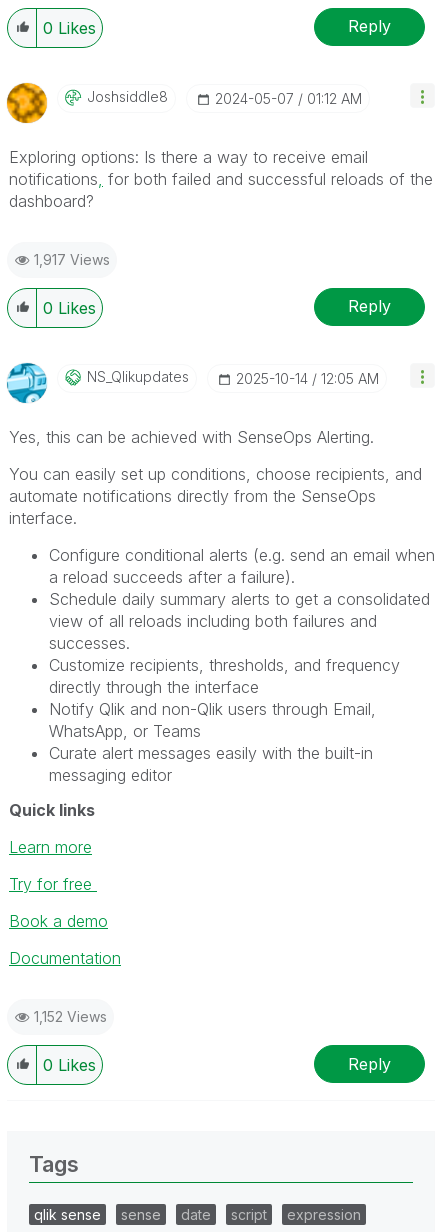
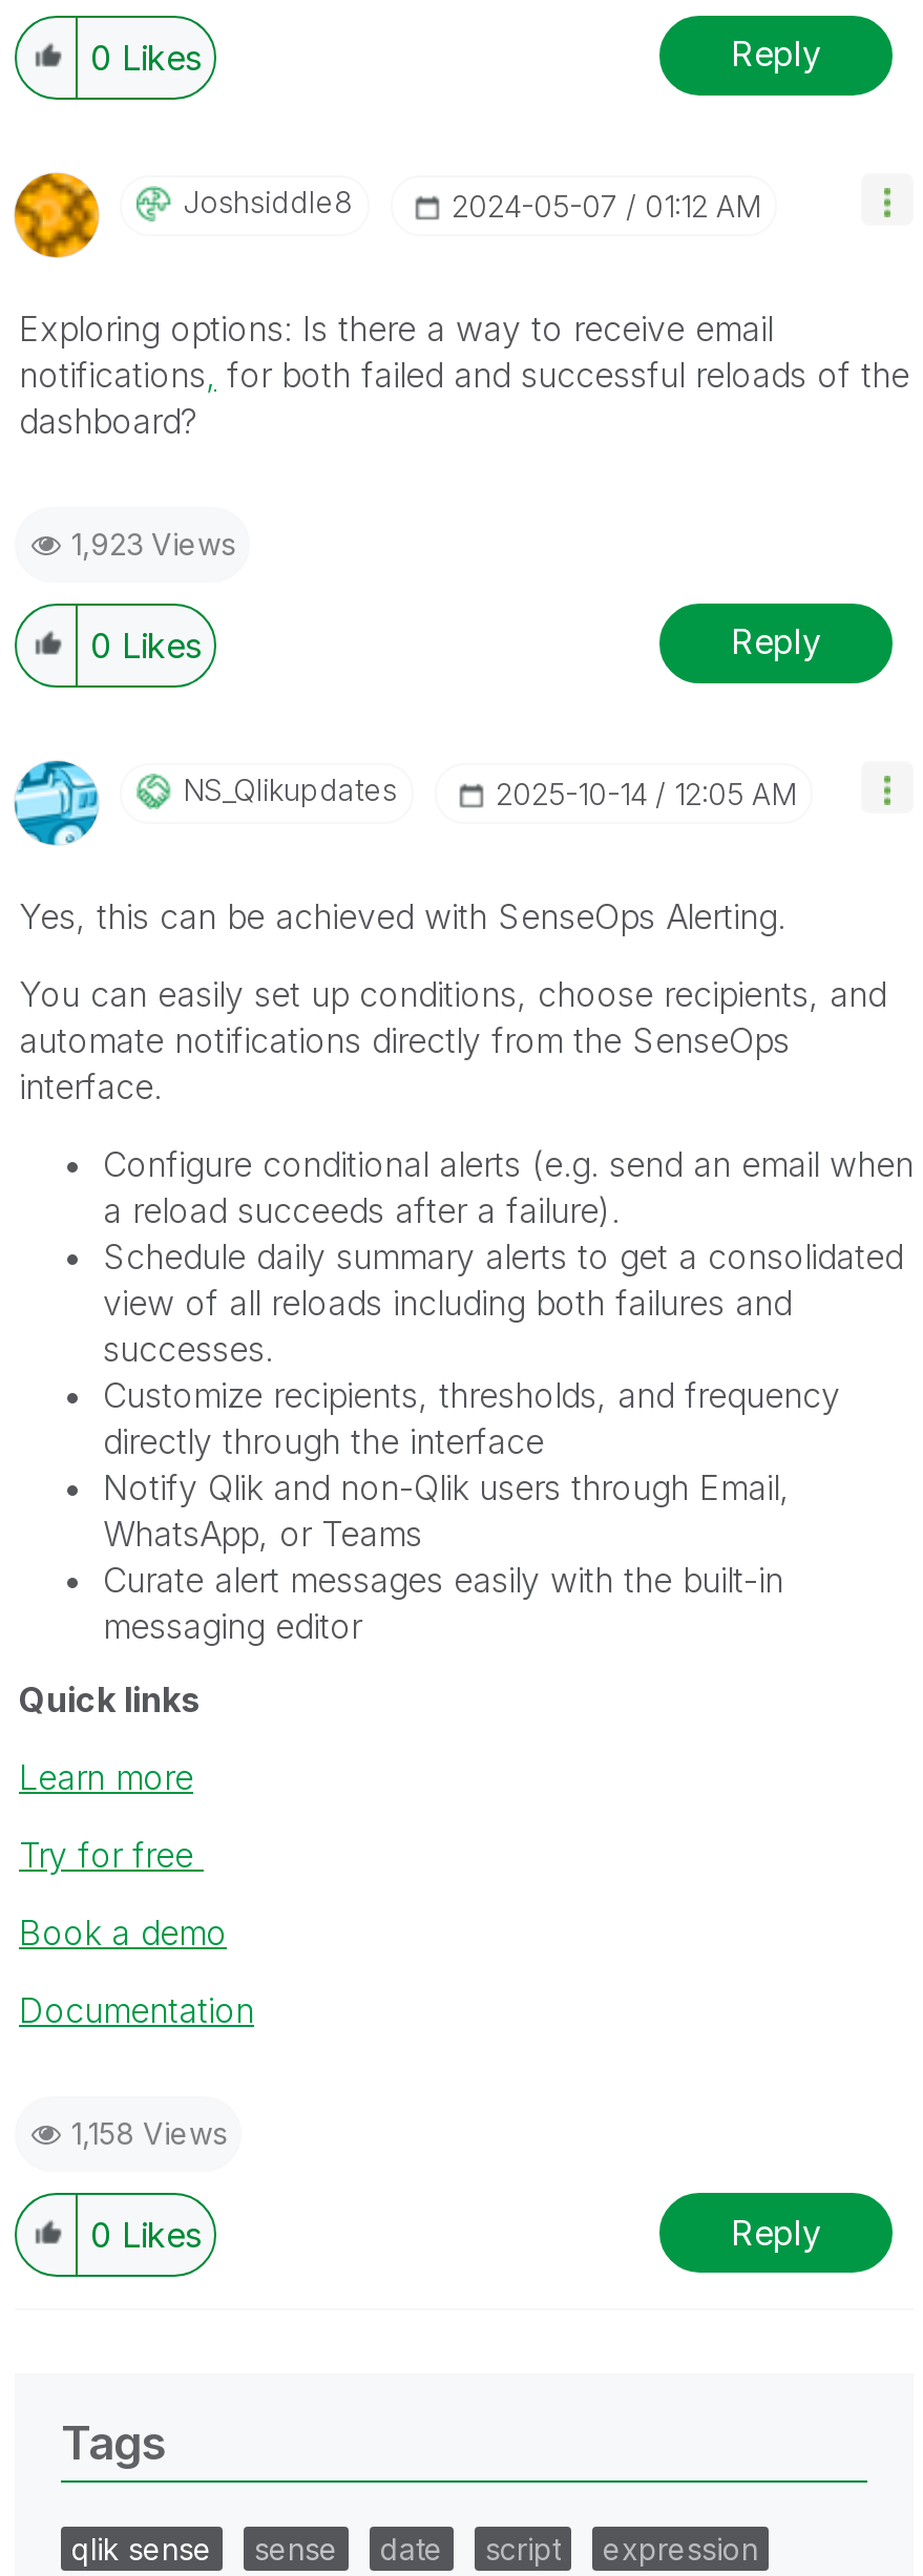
- 1,917 Views
+ 1,923 Views

- 1,152 Views
+ 1,158 Views
